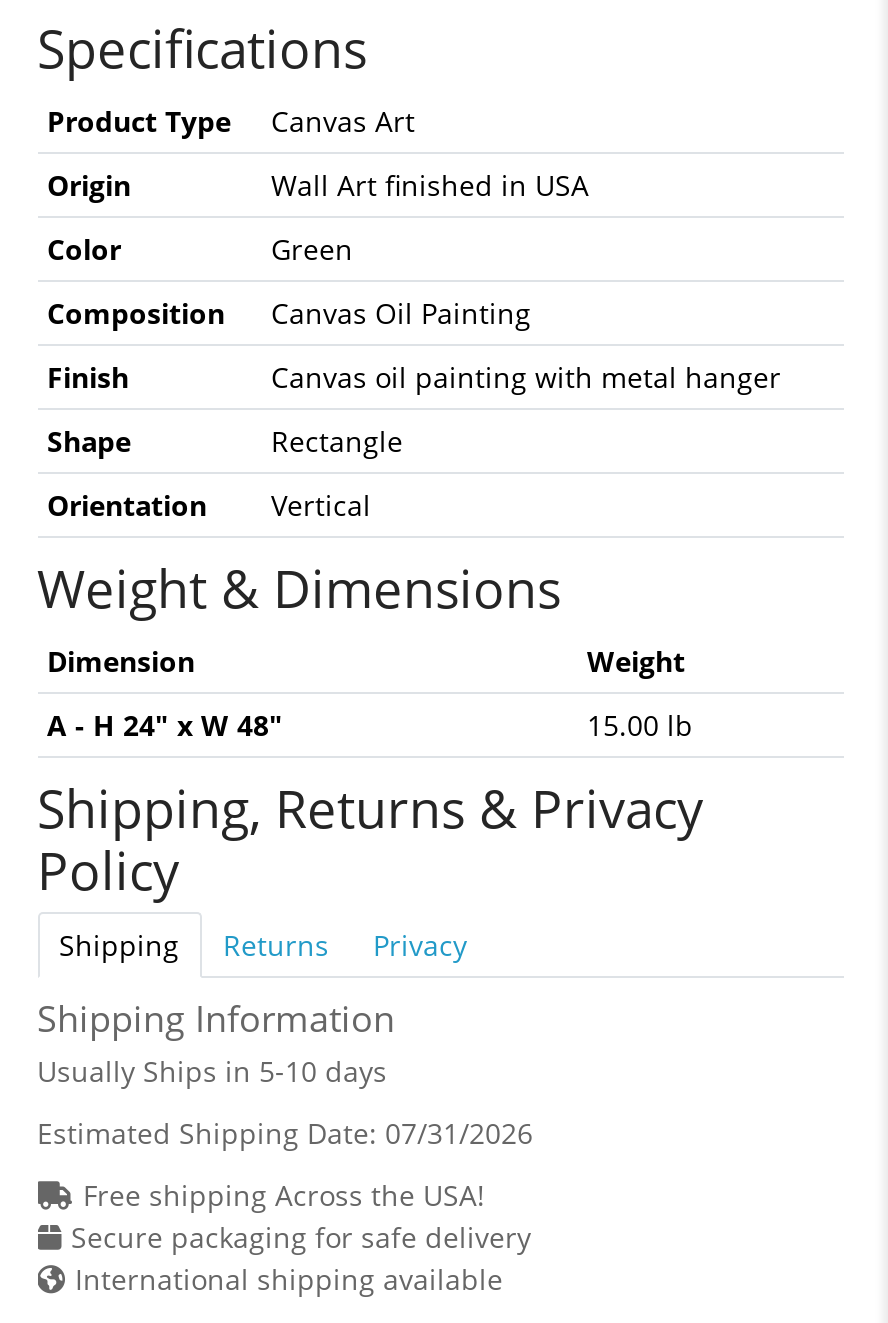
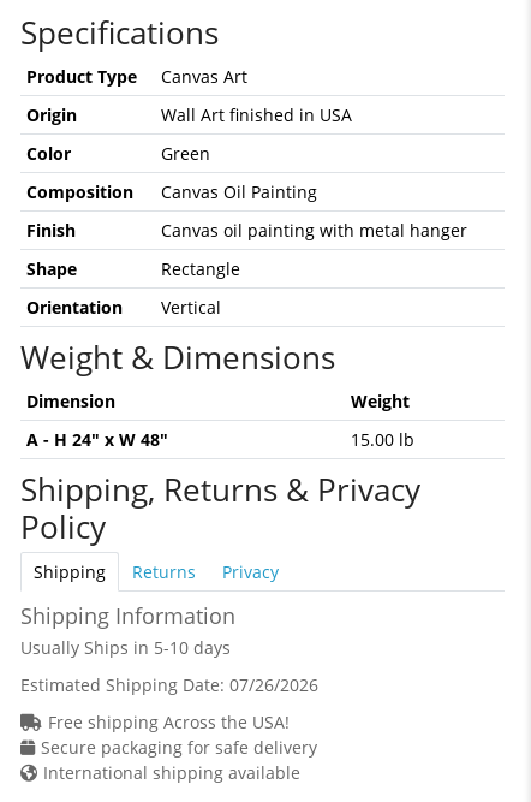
- Estimated Shipping Date: 07/31/2026
+ Estimated Shipping Date: 07/26/2026
